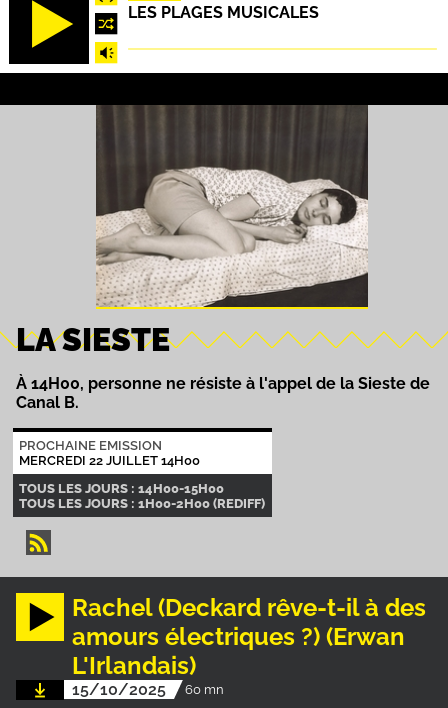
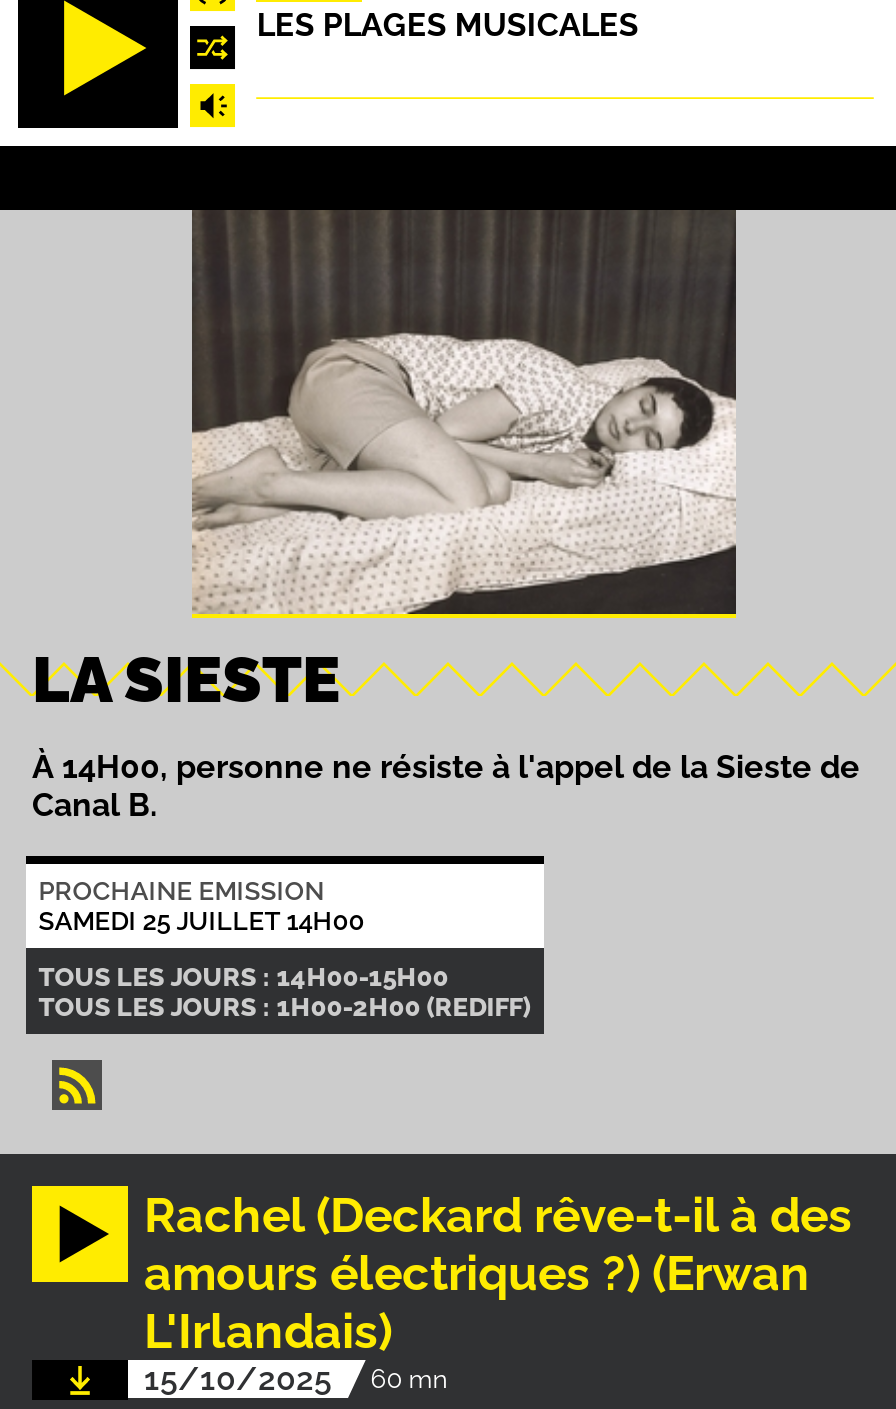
- MERCREDI 22 JUILLET 14H00
+ SAMEDI 25 JUILLET 14H00
